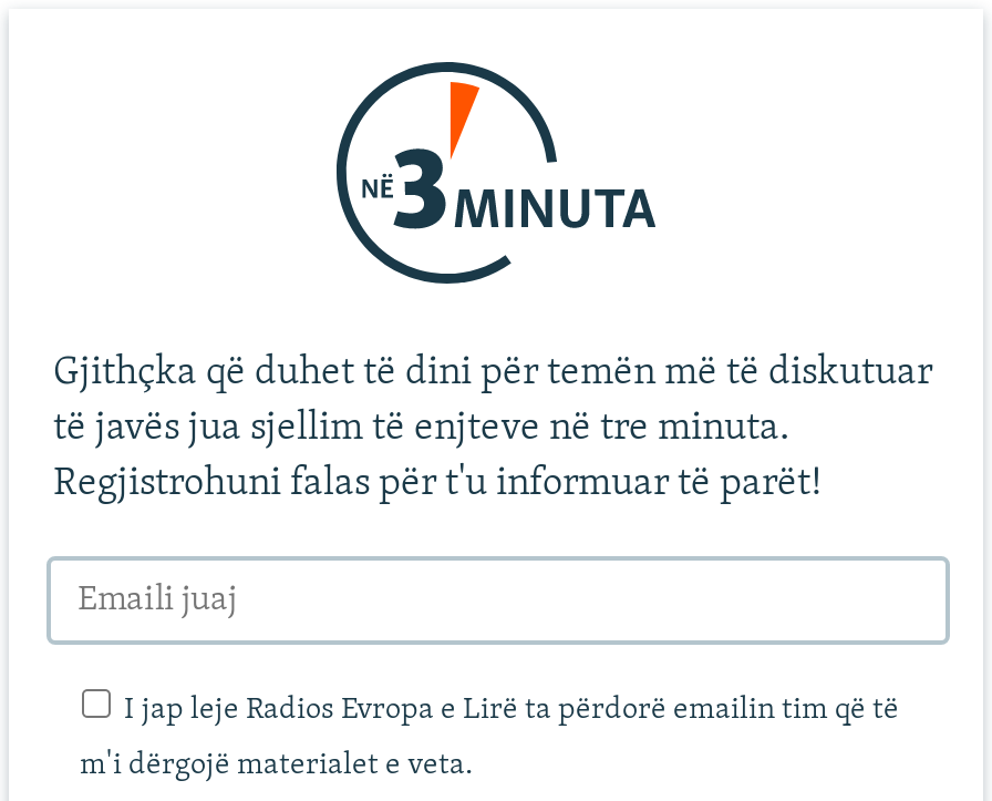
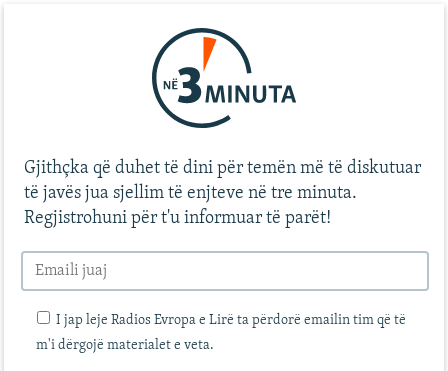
- Regjistrohuni falas për t'u informuar të parët!
+ Regjistrohuni për t'u informuar të parët!
